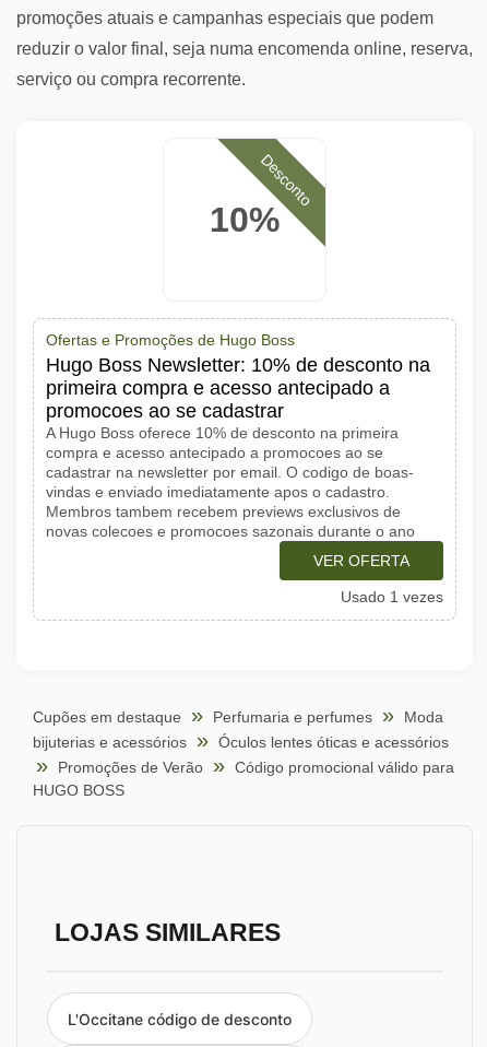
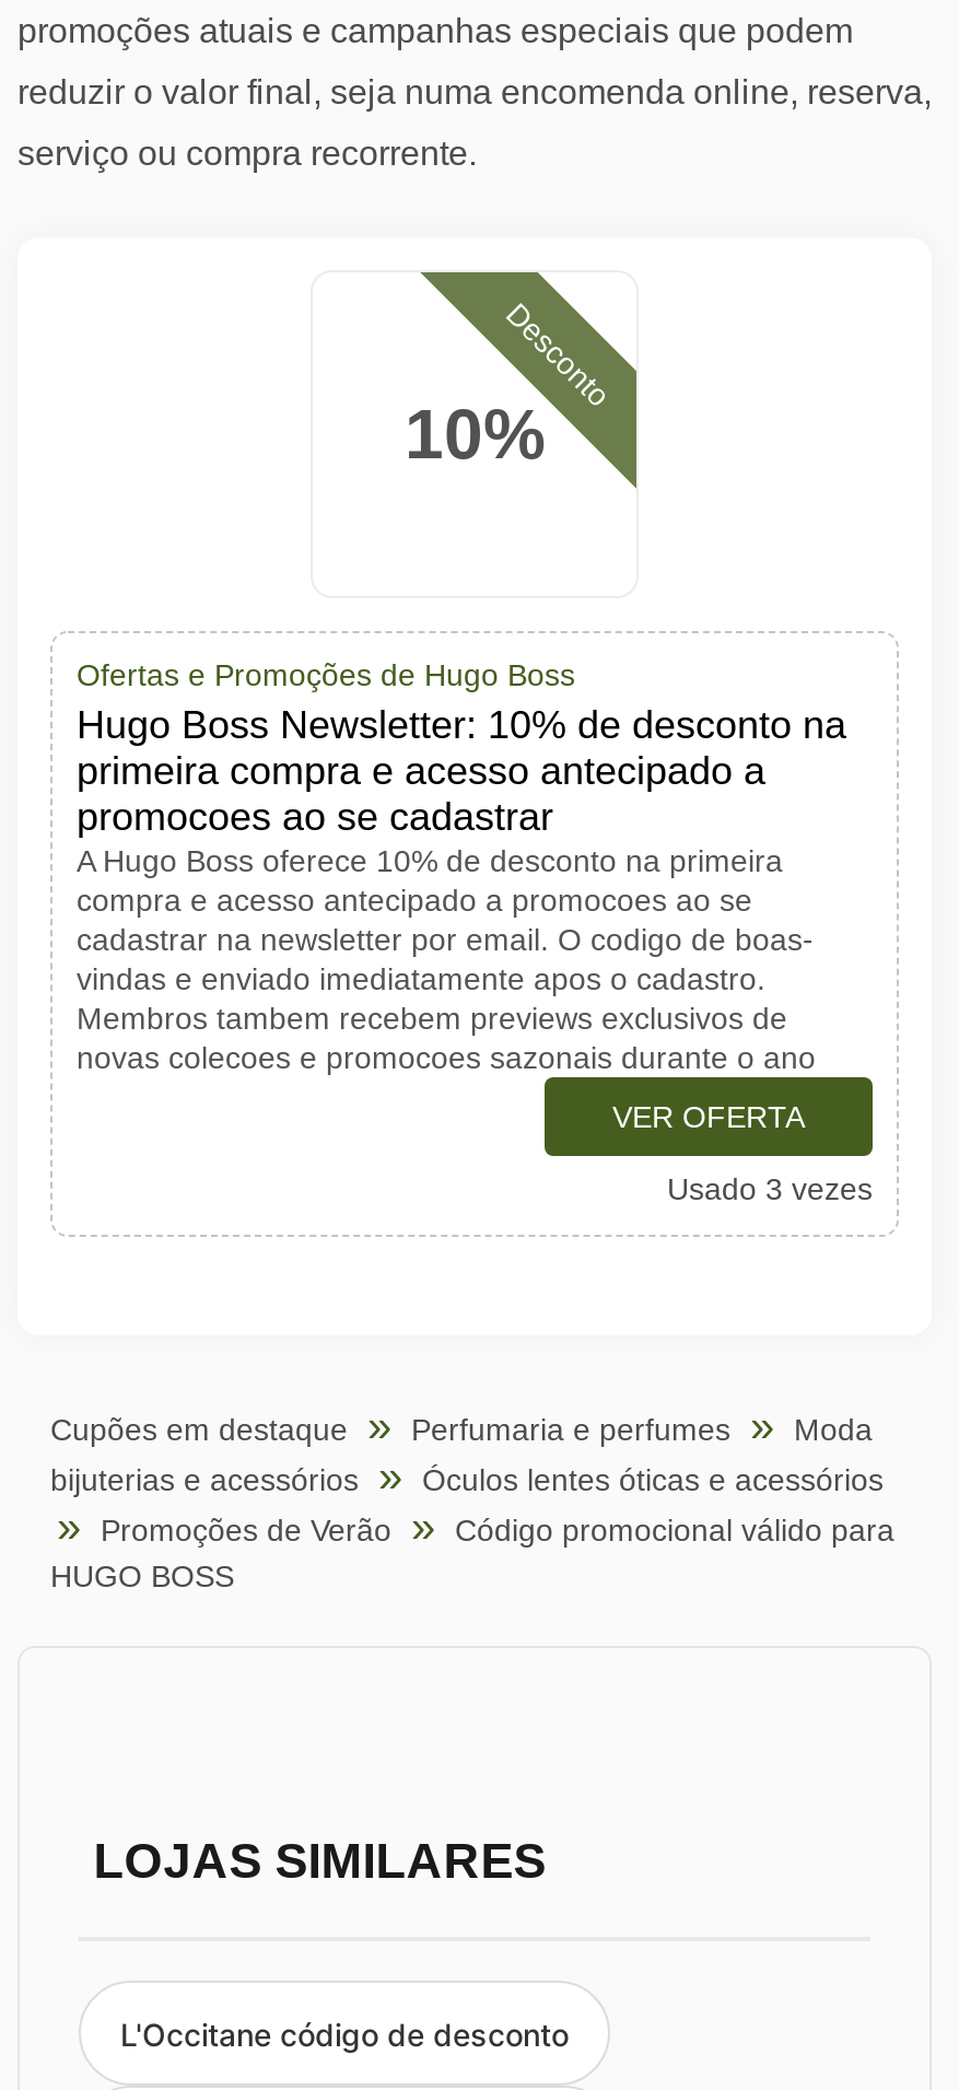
- Usado 1 vezes
+ Usado 3 vezes
